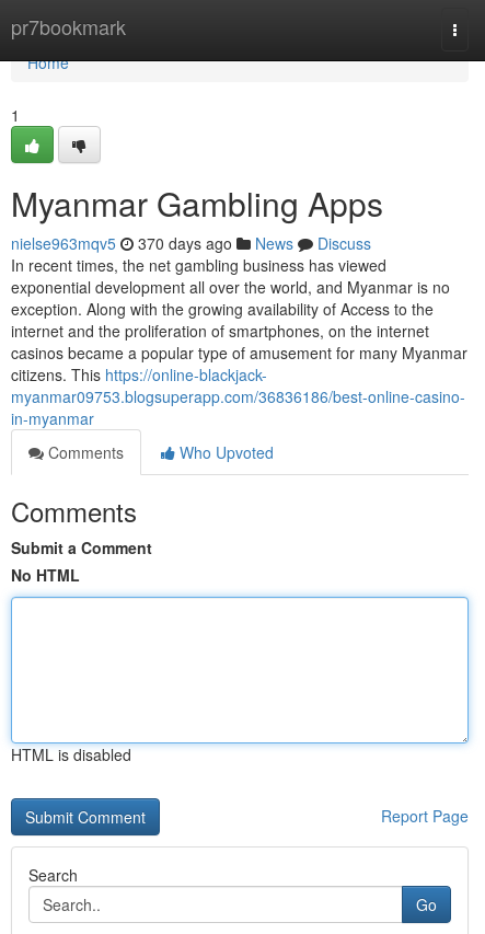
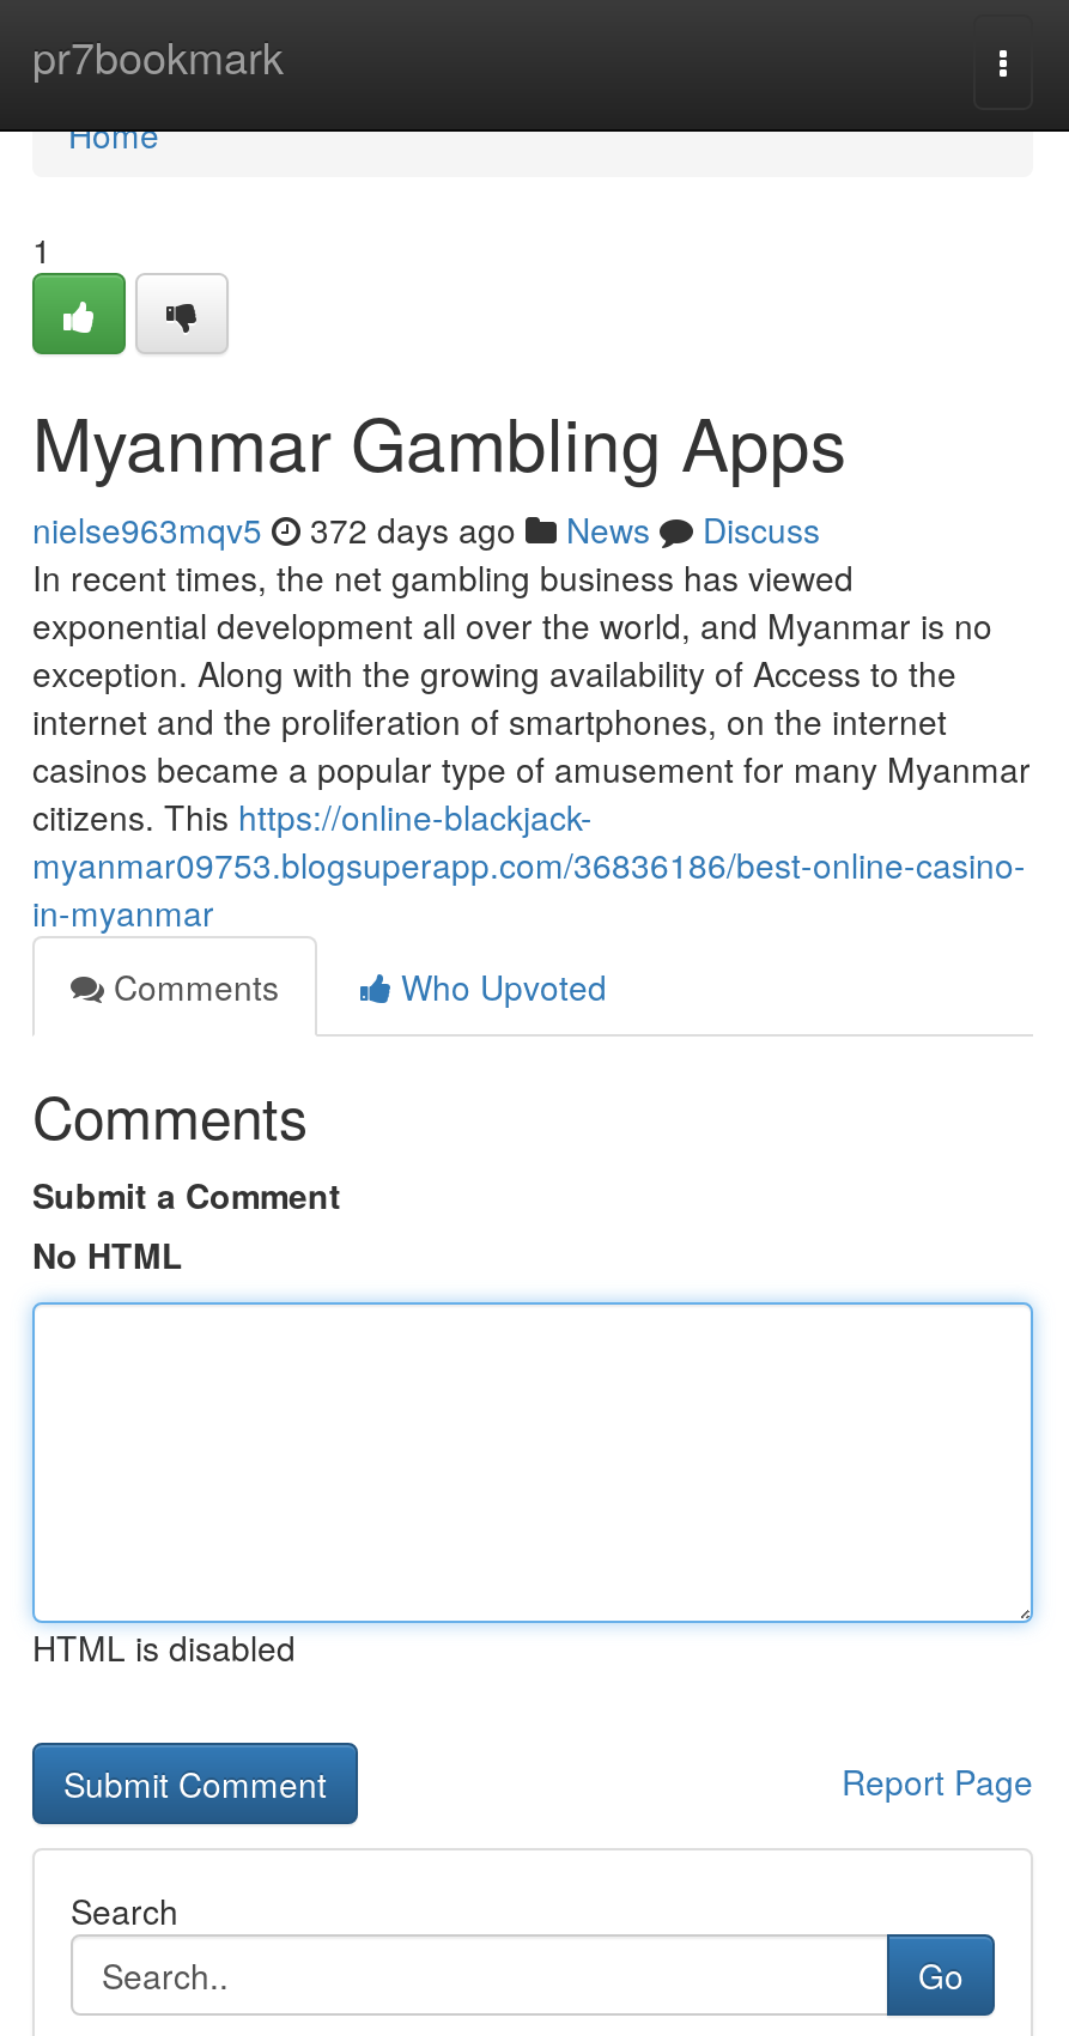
- nielse963mqv5 370 days ago News Discuss
+ nielse963mqv5 372 days ago News Discuss
